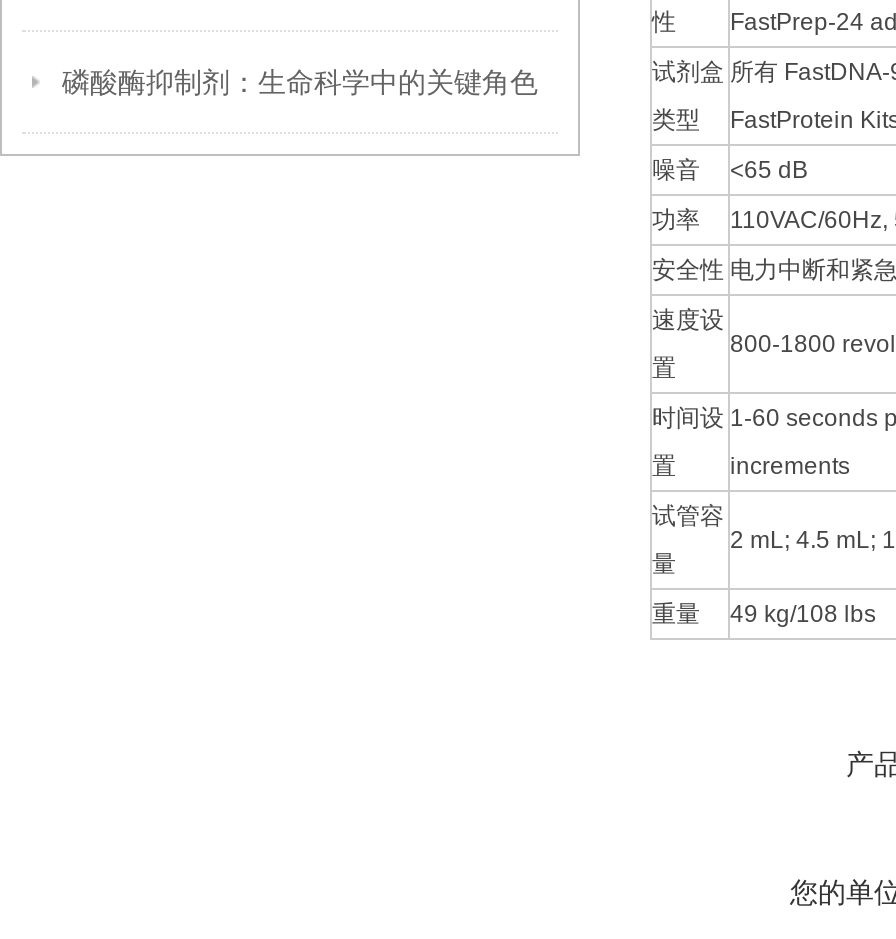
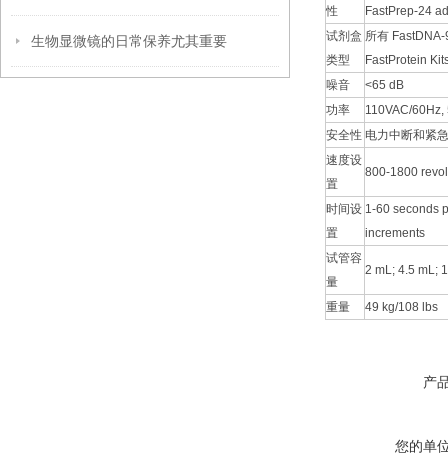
- 磷酸酶抑制剂：生命科学中的关键角色
+ 生物显微镜的日常保养尤其重要
